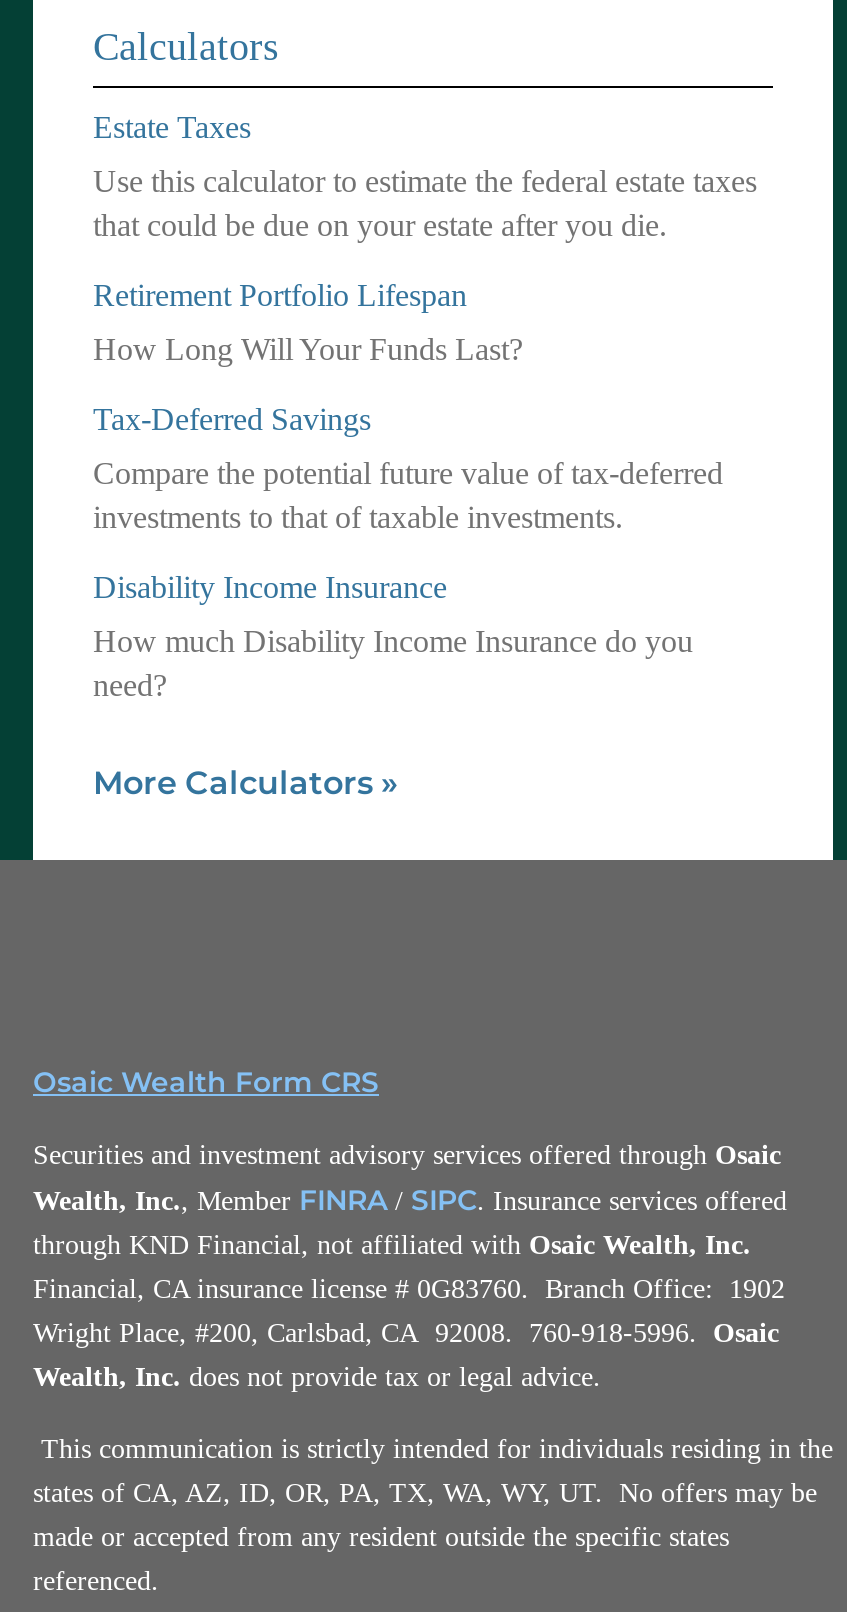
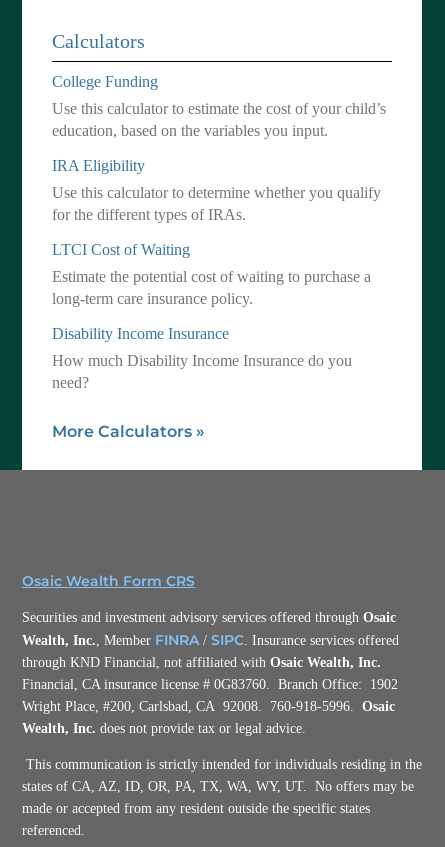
- Estate Taxes
+ College Funding

- Use this calculator to estimate the federal estate taxes
- that could be due on your estate after you die.
+ Use this calculator to estimate the cost of your child’s
+ education, based on the variables you input.

- Retirement Portfolio Lifespan
+ IRA Eligibility

- How Long Will Your Funds Last?
+ Use this calculator to determine whether you qualify
+ for the different types of IRAs.

- Tax-Deferred Savings
+ LTCI Cost of Waiting

- Compare the potential future value of tax-deferred
- investments to that of taxable investments.
+ Estimate the potential cost of waiting to purchase a
+ long-term care insurance policy.
